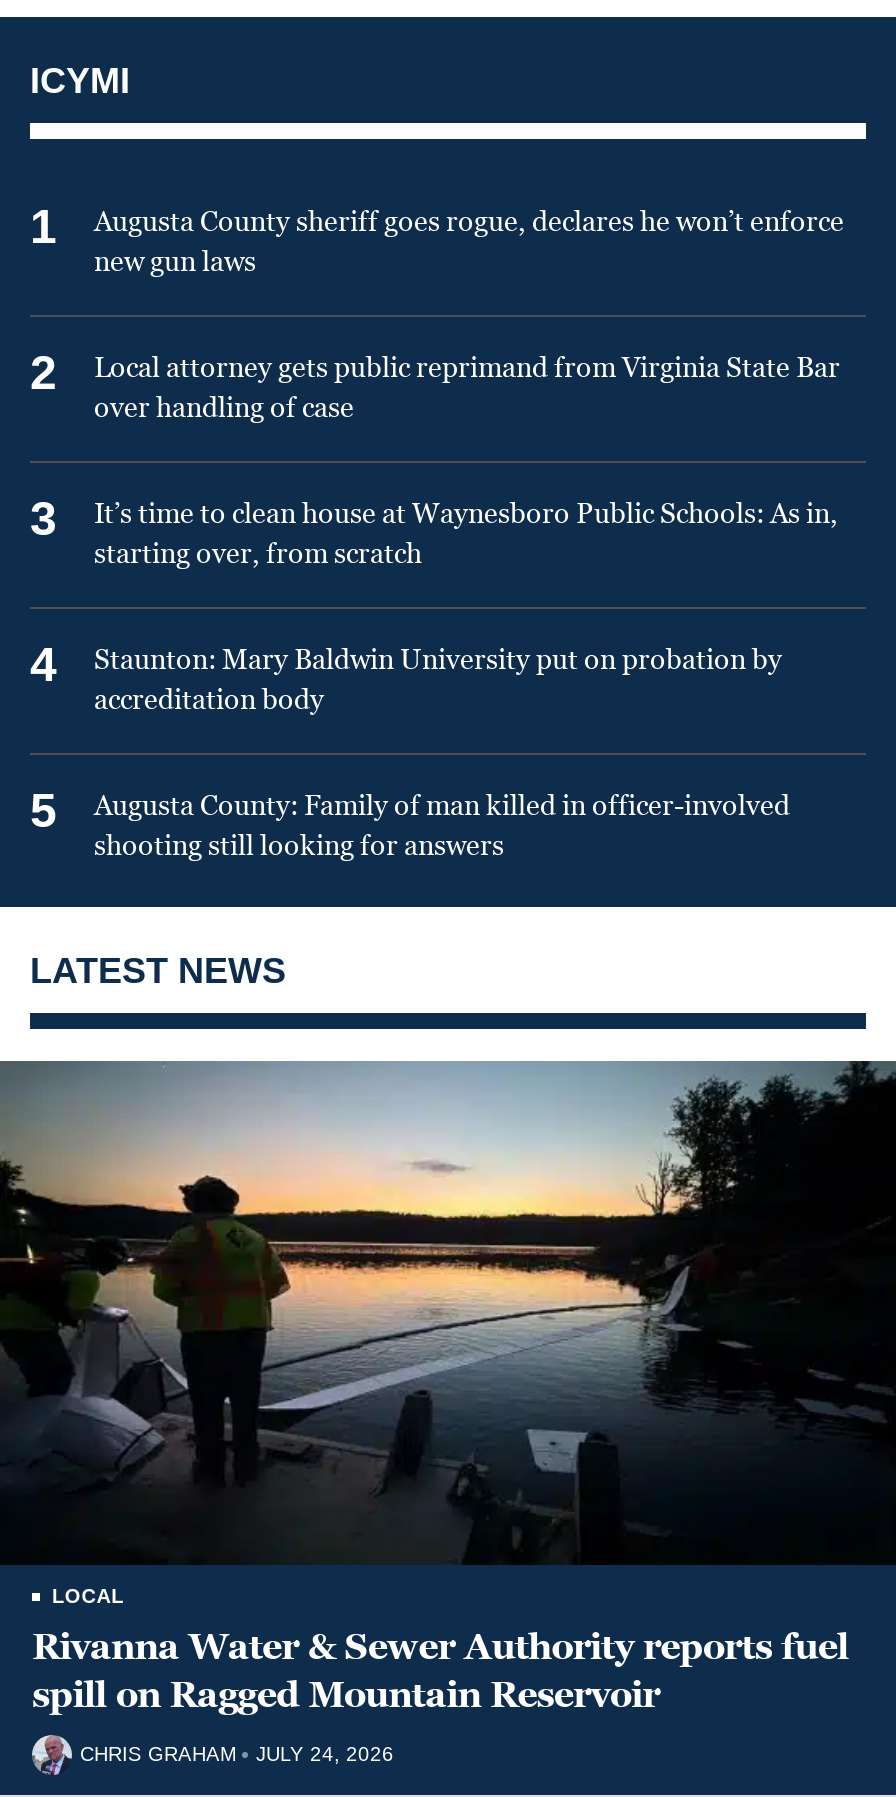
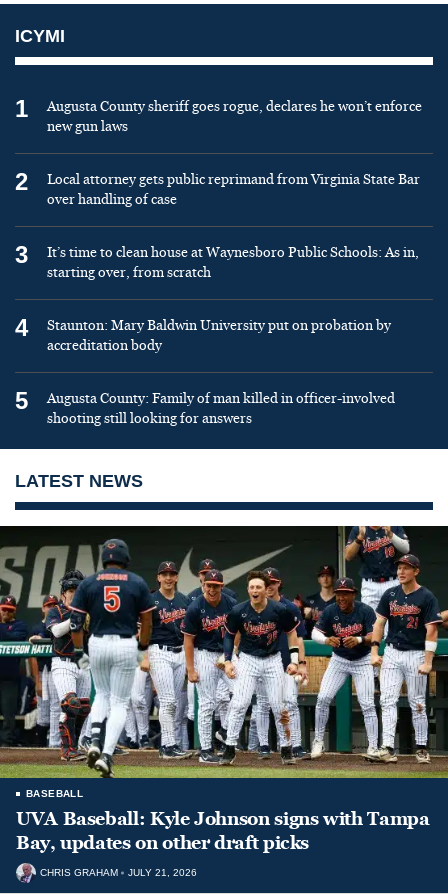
- [image]
- LOCAL
- Rivanna Water & Sewer Authority reports fuel
- spill on Ragged Mountain Reservoir
+ [image]
+ BASEBALL
+ UVA Baseball: Kyle Johnson signs with Tampa
+ Bay, updates on other draft picks

- CHRIS GRAHAM JULY 24, 2026
+ CHRIS GRAHAM JULY 21, 2026
